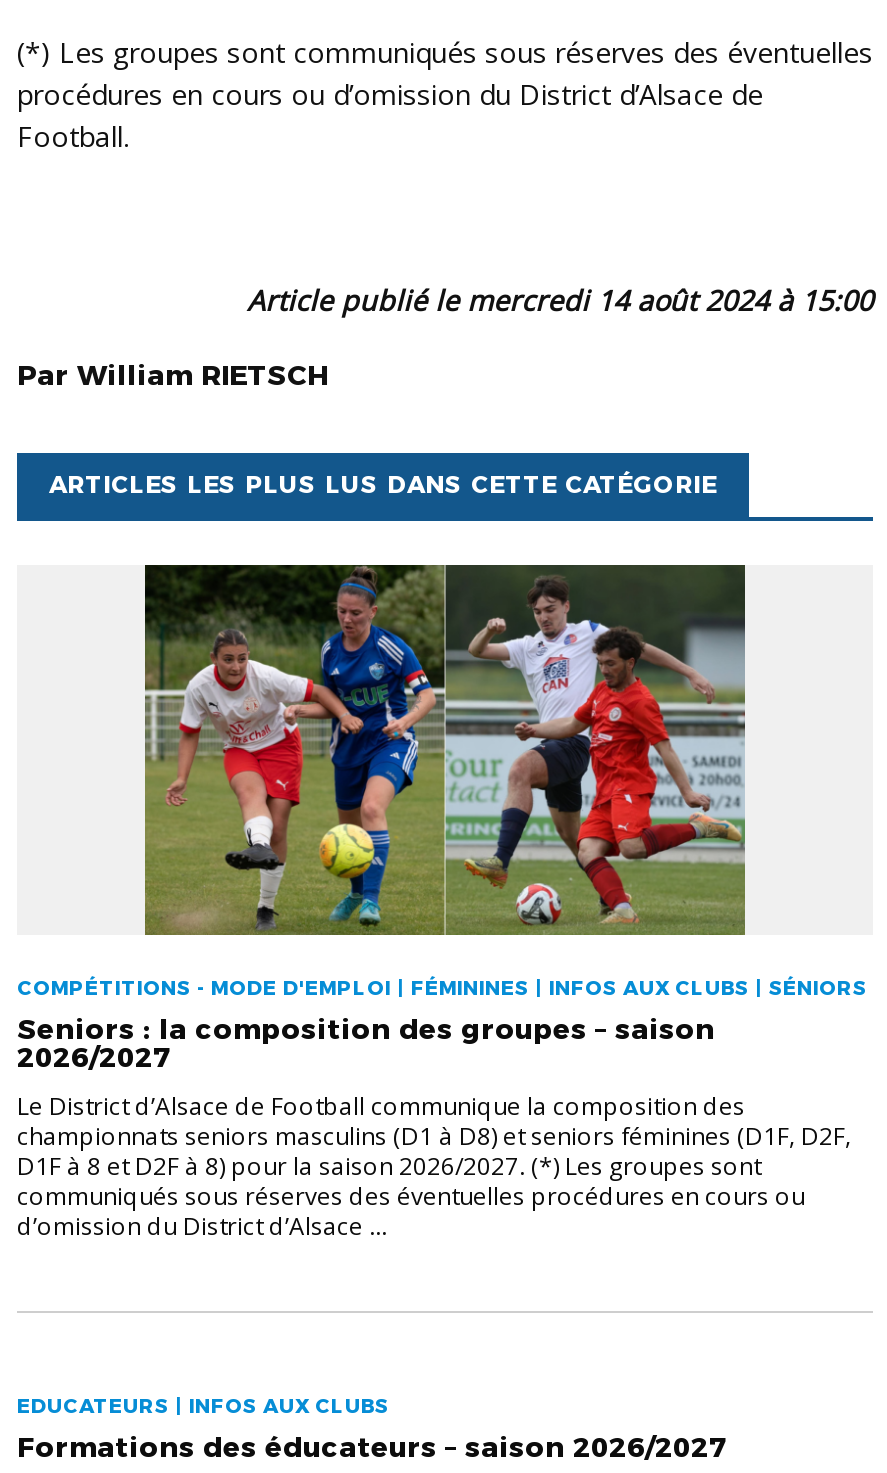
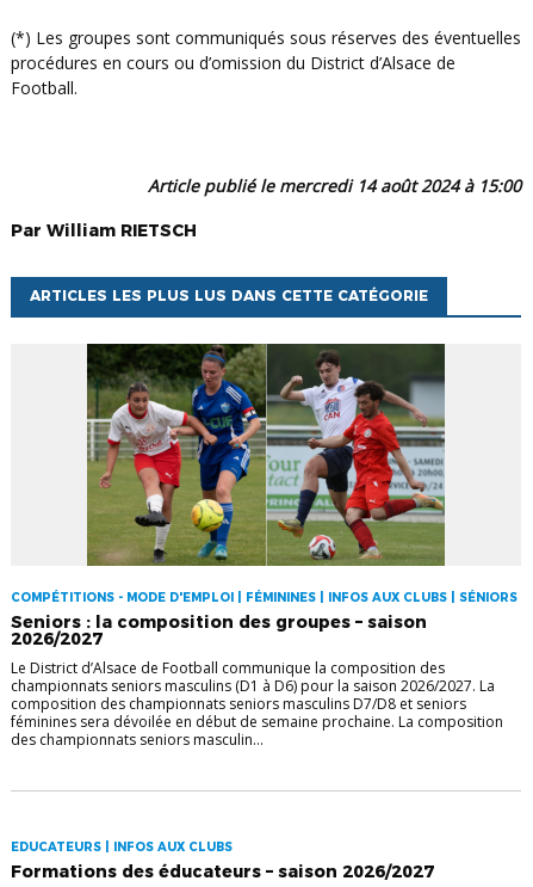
- championnats seniors masculins (D1 à D8) et seniors féminines (D1F, D2F,
- D1F à 8 et D2F à 8) pour la saison 2026/2027. (*) Les groupes sont
- communiqués sous réserves des éventuelles procédures en cours ou
- d’omission du District d’Alsace ...
+ championnats seniors masculins (D1 à D6) pour la saison 2026/2027. La
+ composition des championnats seniors masculins D7/D8 et seniors
+ féminines sera dévoilée en début de semaine prochaine. La composition
+ des championnats seniors masculin...
